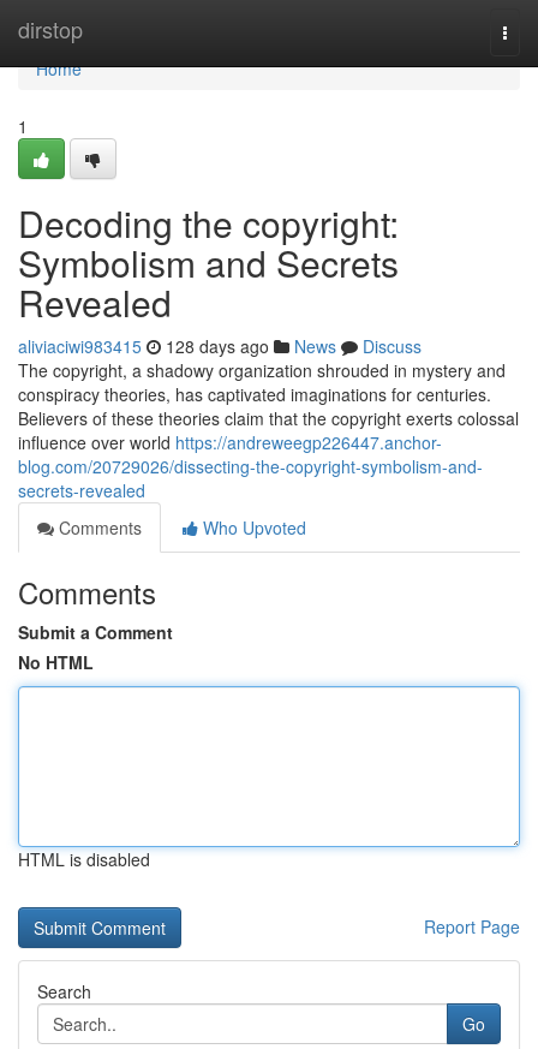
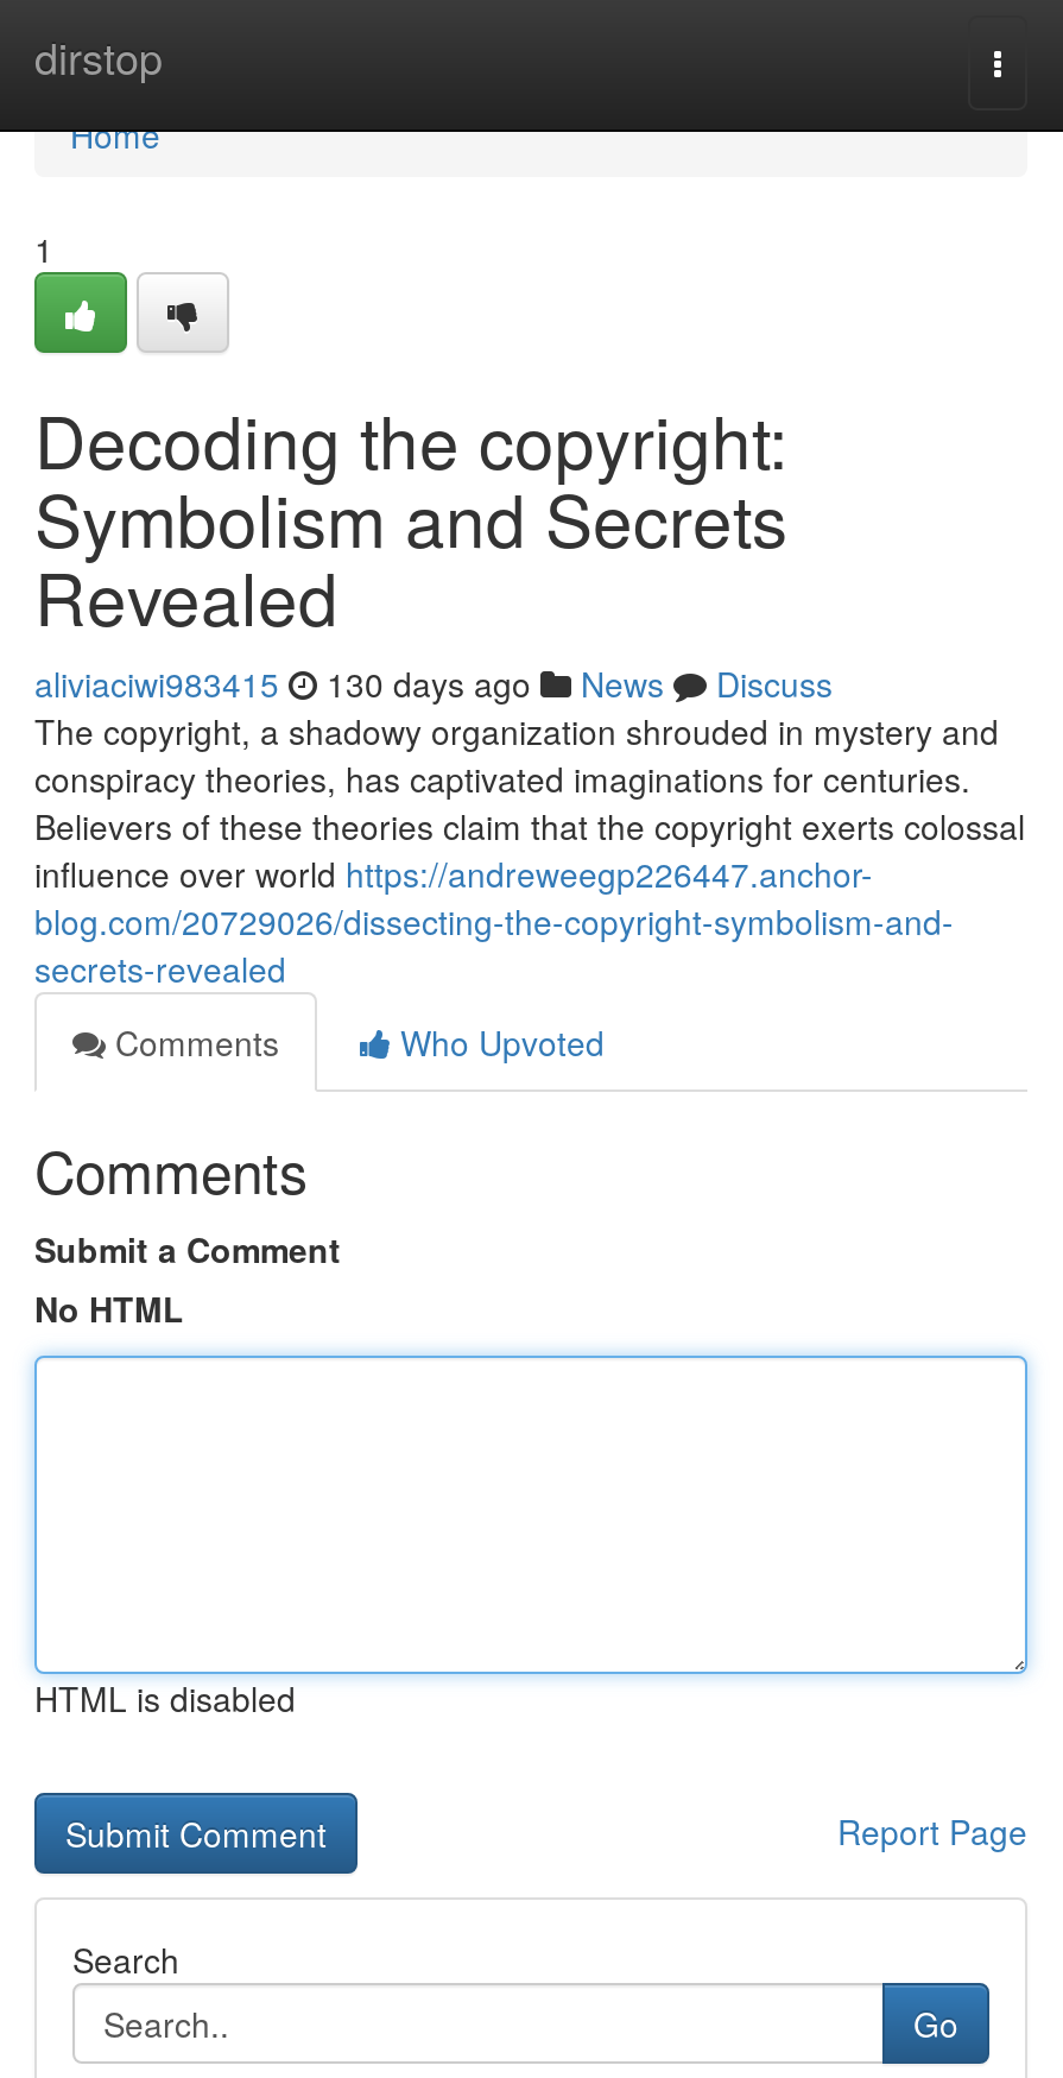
- aliviaciwi983415 128 days ago News Discuss
+ aliviaciwi983415 130 days ago News Discuss
